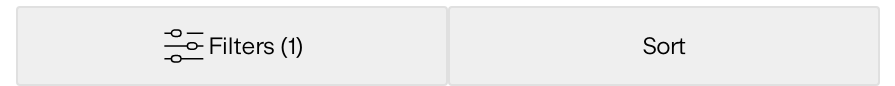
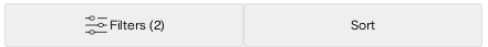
- Filters (1)
+ Filters (2)
